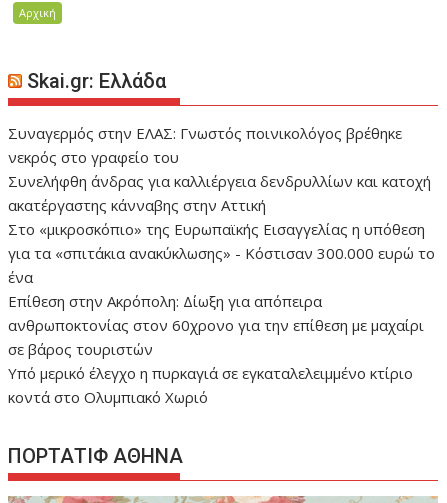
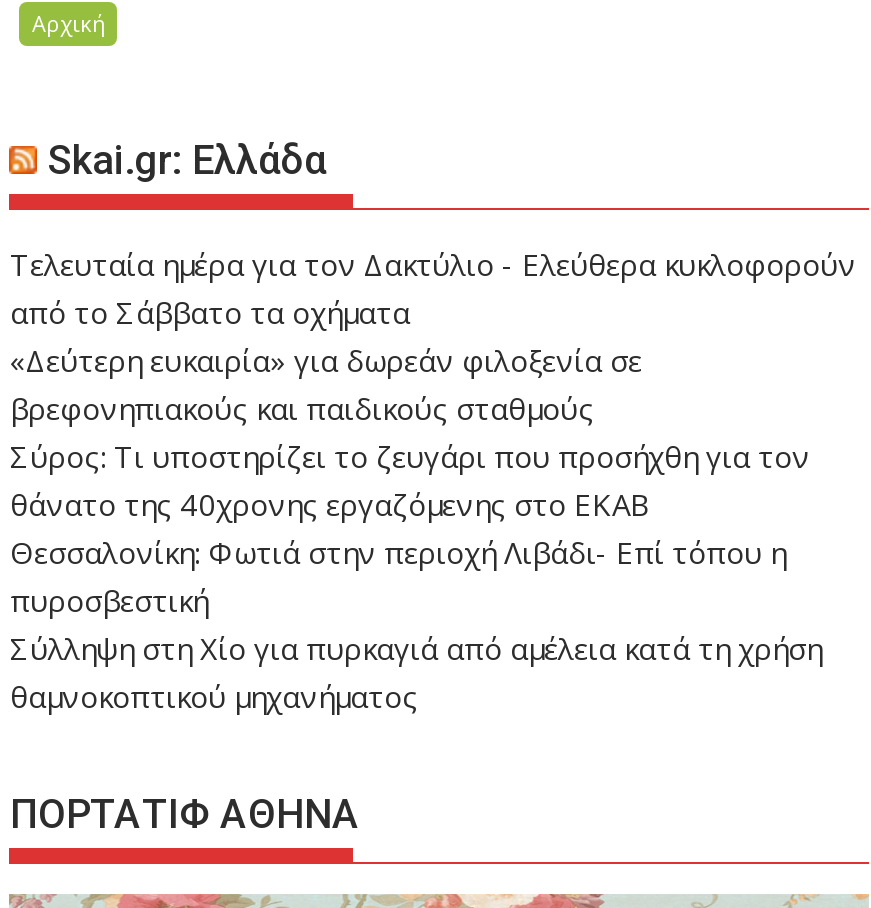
- Συναγερμός στην ΕΛΑΣ: Γνωστός ποινικολόγος βρέθηκε
- νεκρός στο γραφείο του
- Συνελήφθη άνδρας για καλλιέργεια δενδρυλλίων και κατοχή
- ακατέργαστης κάνναβης στην Αττική
- Στο «μικροσκόπιο» της Ευρωπαϊκής Εισαγγελίας η υπόθεση
- για τα «σπιτάκια ανακύκλωσης» - Κόστισαν 300.000 ευρώ το
- ένα
- Επίθεση στην Ακρόπολη: Δίωξη για απόπειρα
- ανθρωποκτονίας στον 60χρονο για την επίθεση με μαχαίρι
- σε βάρος τουριστών
- Υπό μερικό έλεγχο η πυρκαγιά σε εγκαταλελειμμένο κτίριο
- κοντά στο Ολυμπιακό Χωριό
+ Τελευταία ημέρα για τον Δακτύλιο - Ελεύθερα κυκλοφορούν
+ από το Σάββατο τα οχήματα
+ «Δεύτερη ευκαιρία» για δωρεάν φιλοξενία σε
+ βρεφονηπιακούς και παιδικούς σταθμούς
+ Σύρος: Τι υποστηρίζει το ζευγάρι που προσήχθη για τον
+ θάνατο της 40χρονης εργαζόμενης στο ΕΚΑΒ
+ Θεσσαλονίκη: Φωτιά στην περιοχή Λιβάδι- Επί τόπου η
+ πυροσβεστική
+ Σύλληψη στη Χίο για πυρκαγιά από αμέλεια κατά τη χρήση
+ θαμνοκοπτικού μηχανήματος
